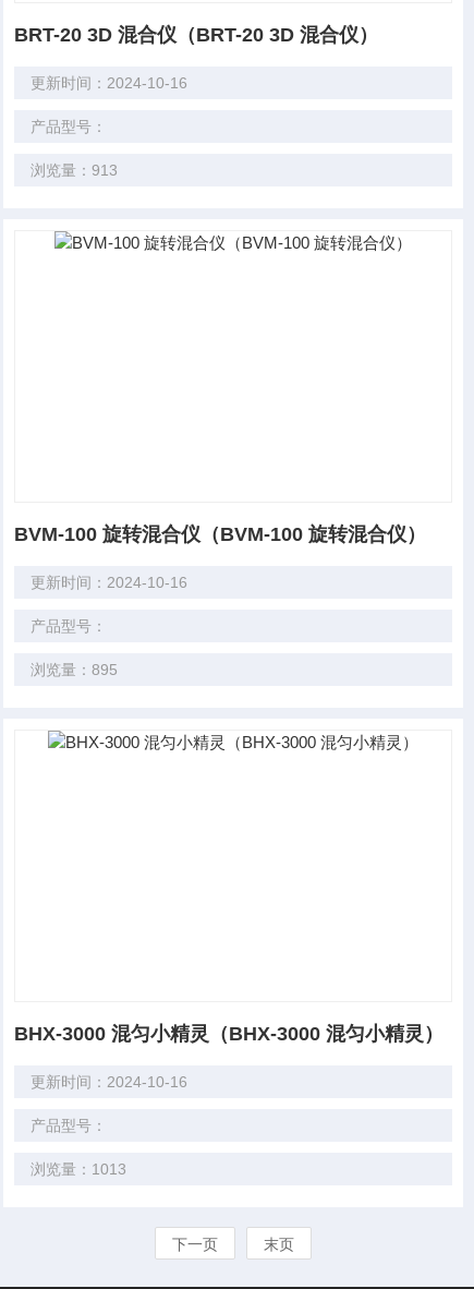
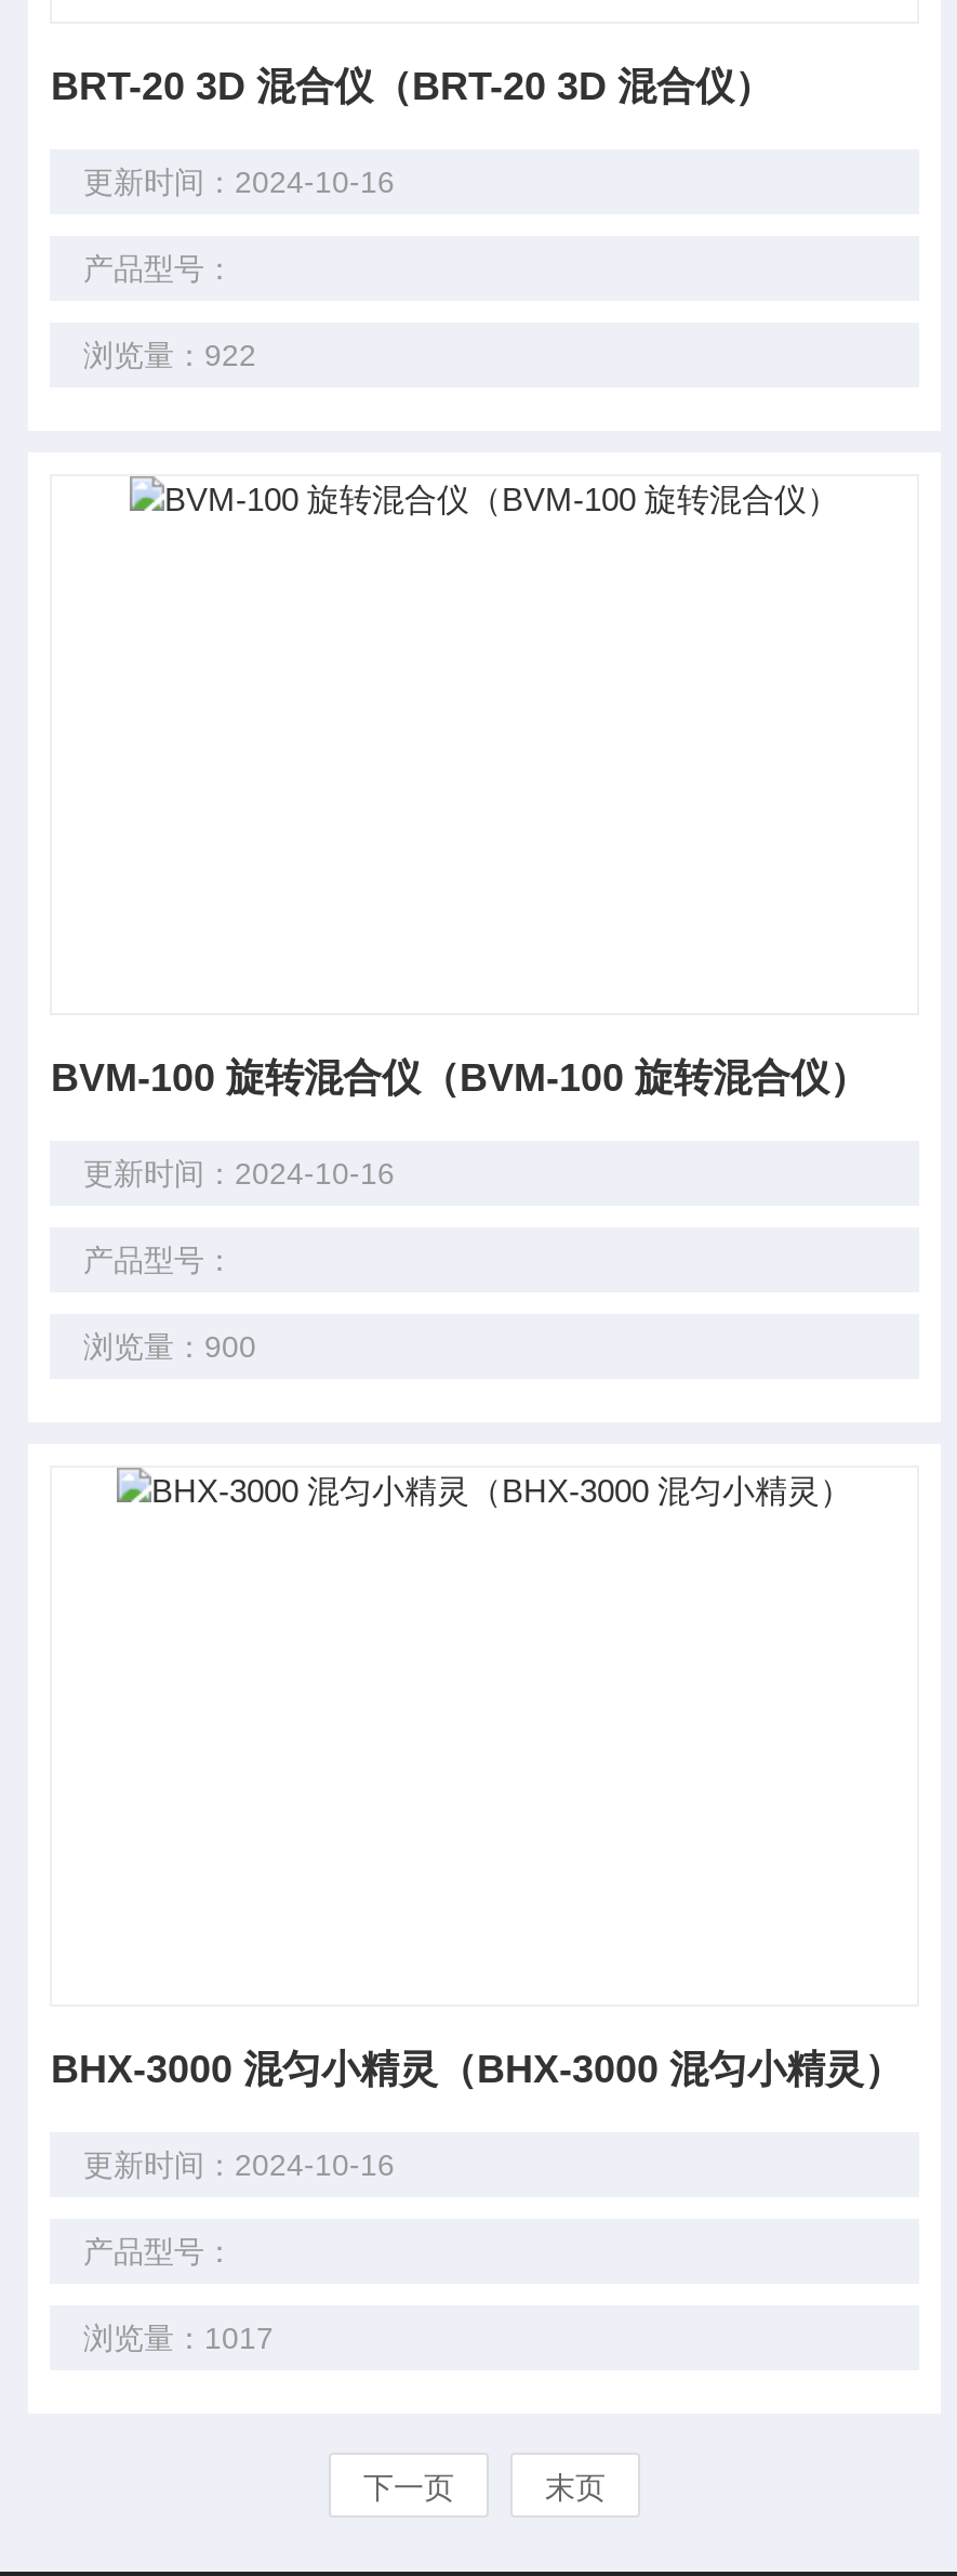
- 浏览量：913
+ 浏览量：922

- 浏览量：895
+ 浏览量：900

- 浏览量：1013
+ 浏览量：1017
